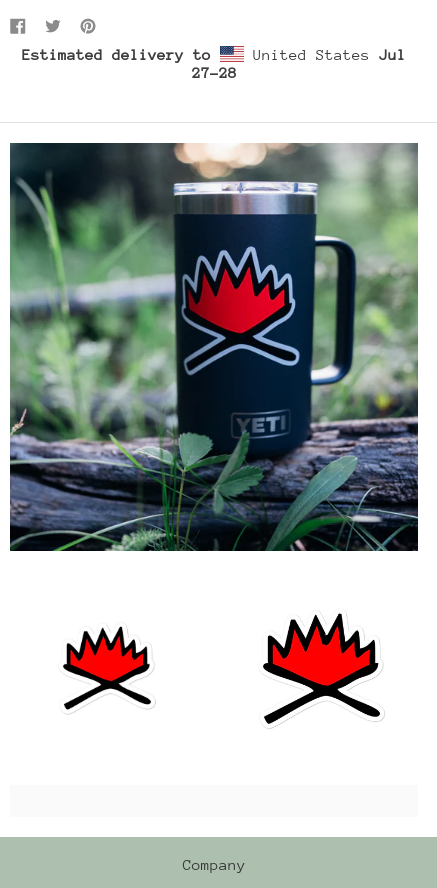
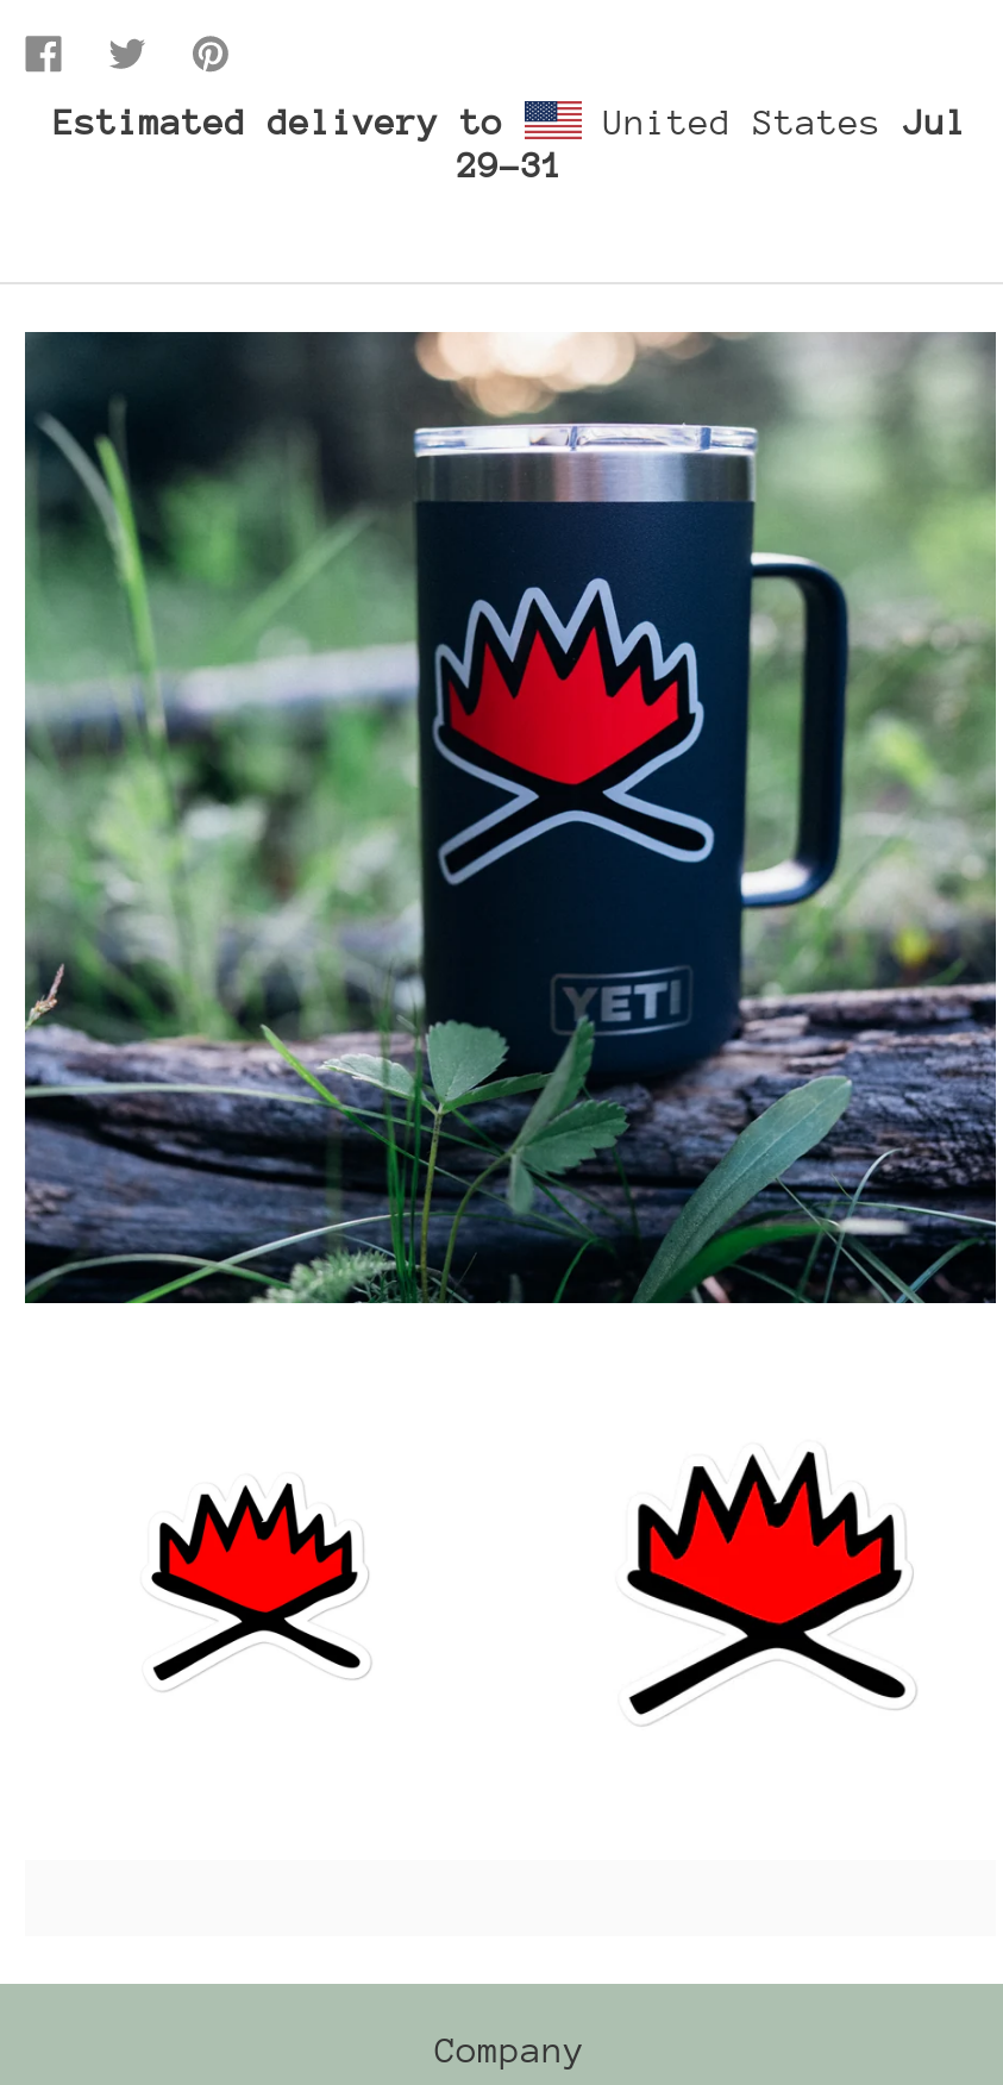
- 27–28
+ 29–31
